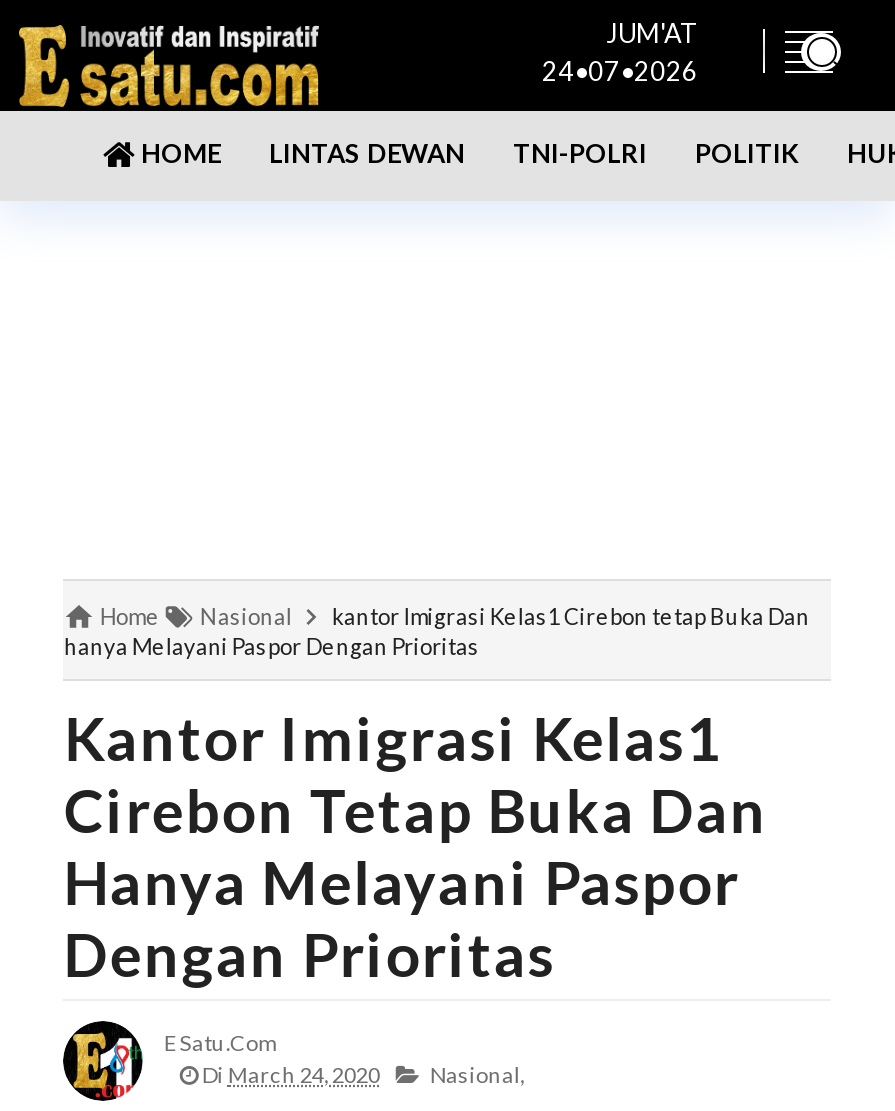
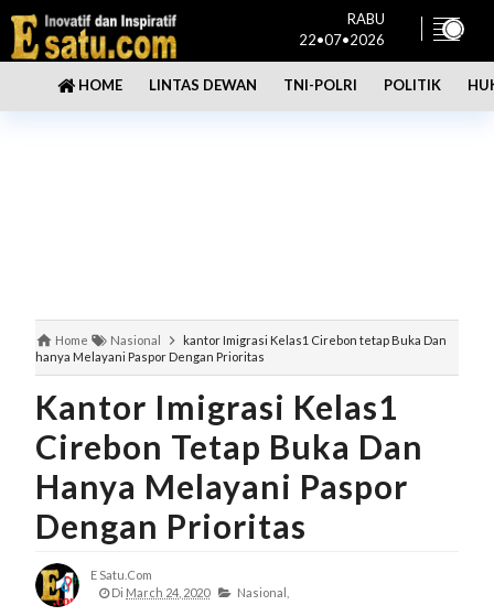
- JUM'AT
- 24•07•2026
+ RABU
+ 22•07•2026
